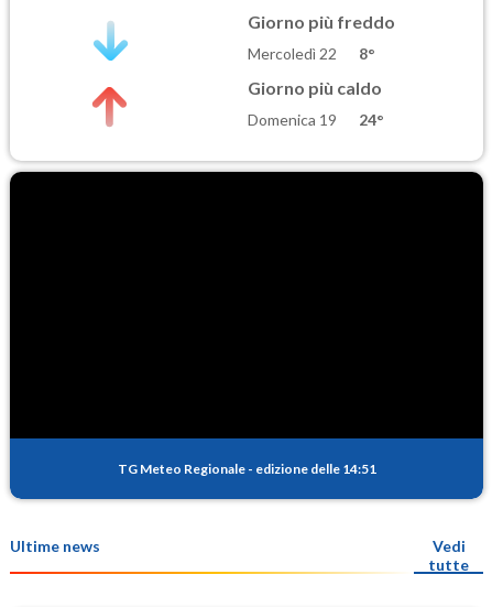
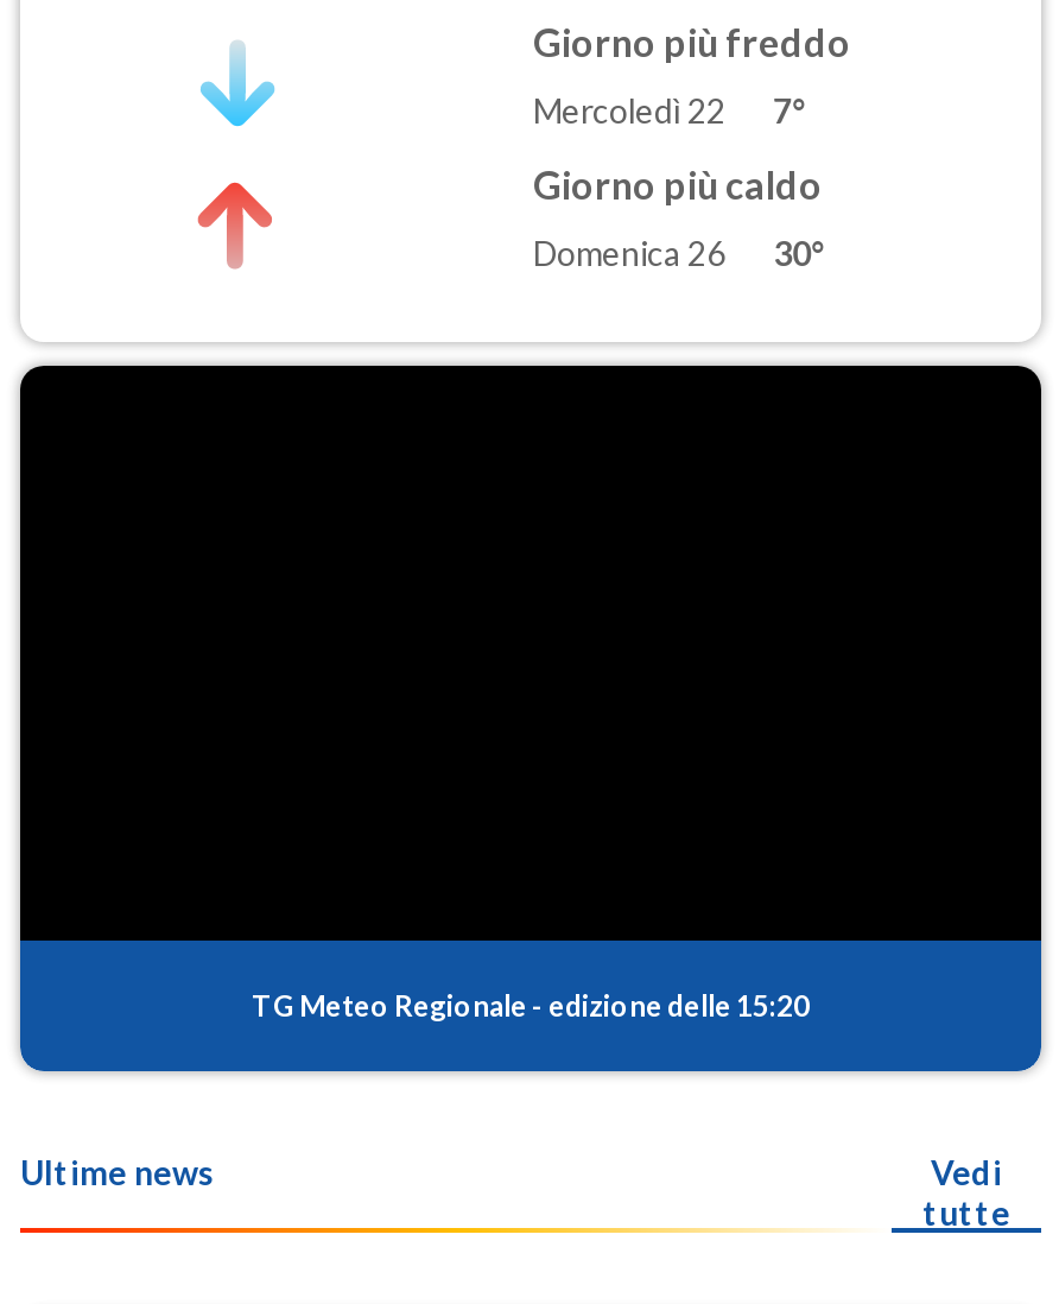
- Mercoledì 22 8°
+ Mercoledì 22 7°

- Domenica 19
+ Domenica 26

- 24°
+ 30°

- TG Meteo Regionale - edizione delle 14:51
+ TG Meteo Regionale - edizione delle 15:20
